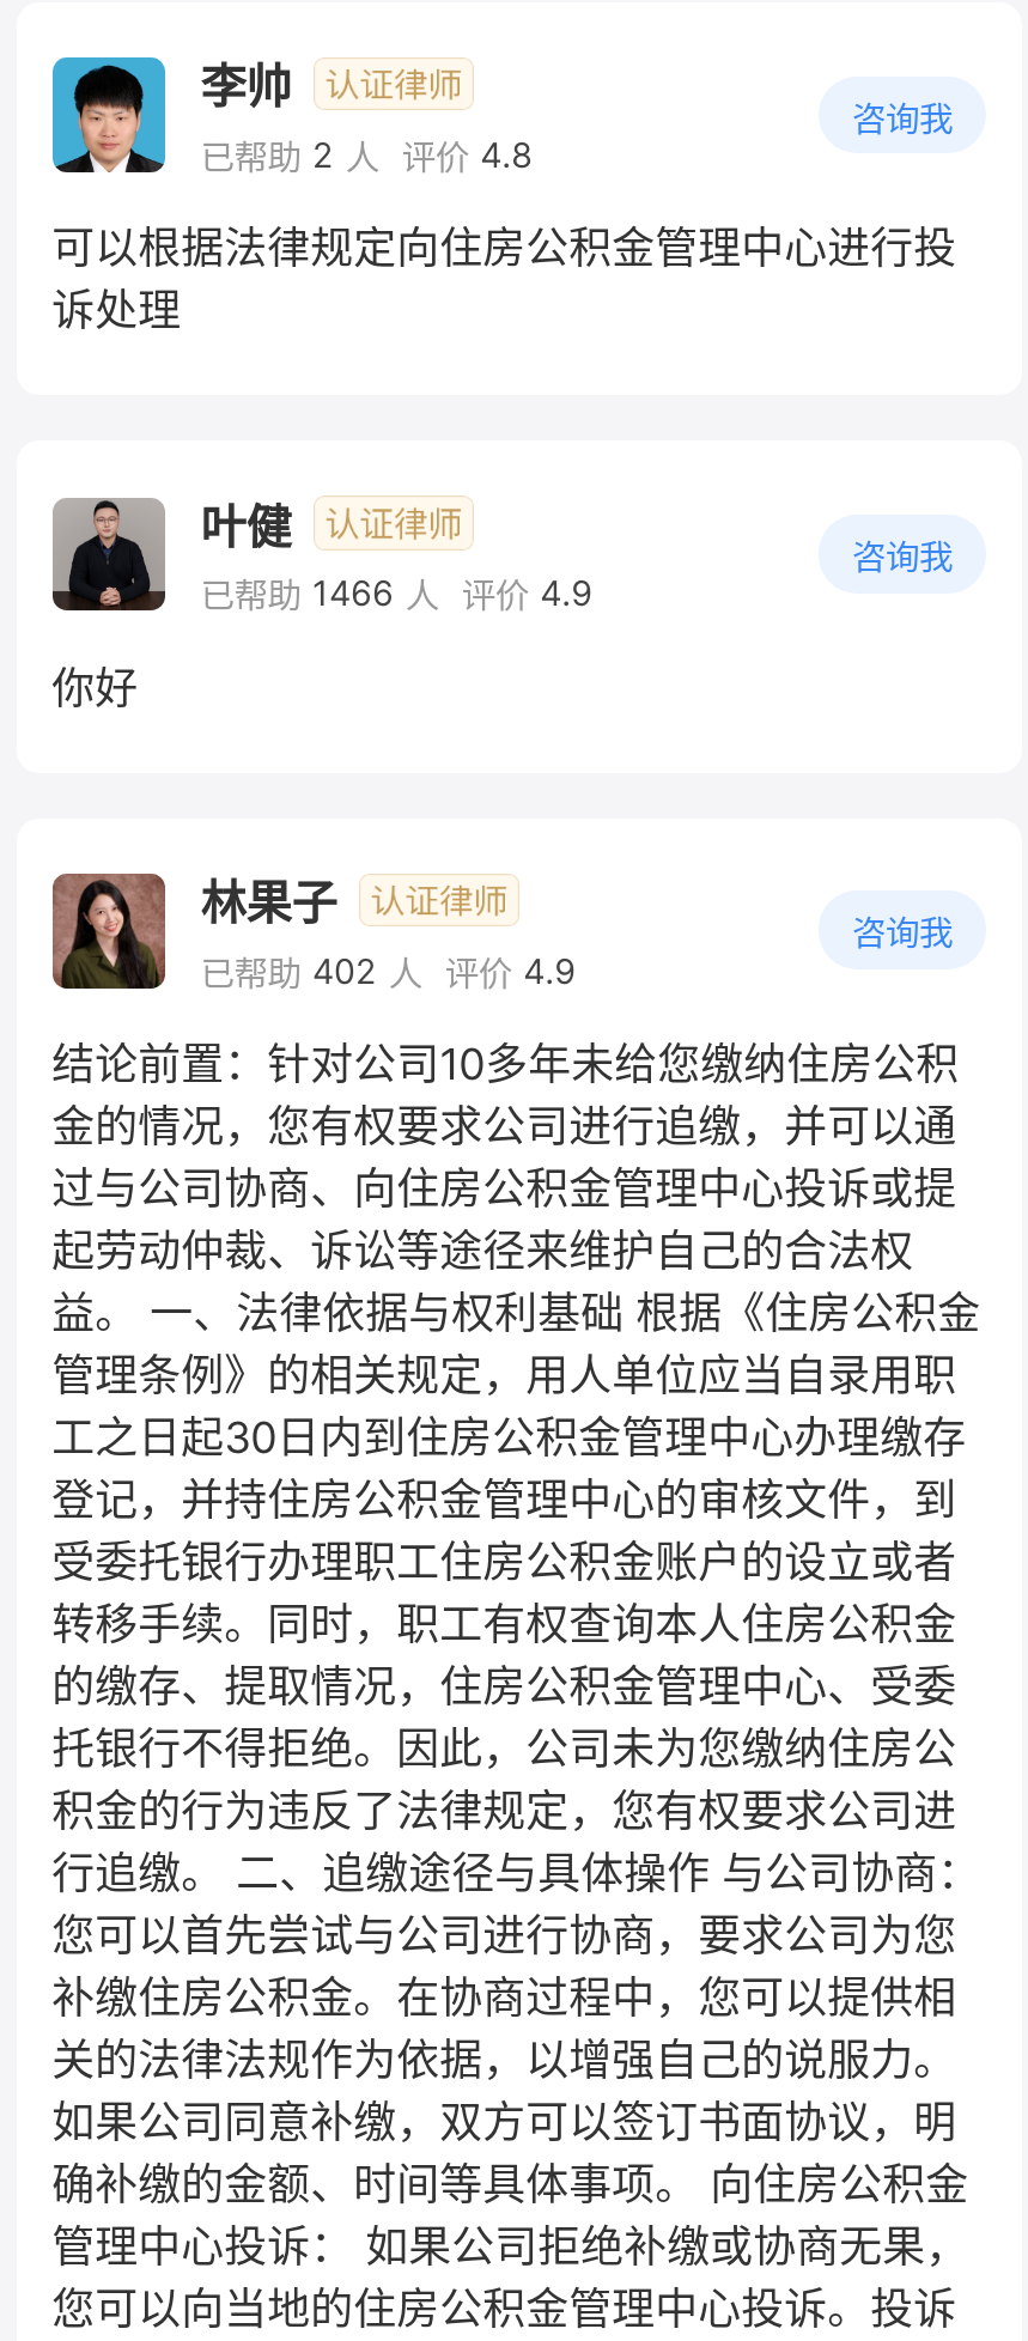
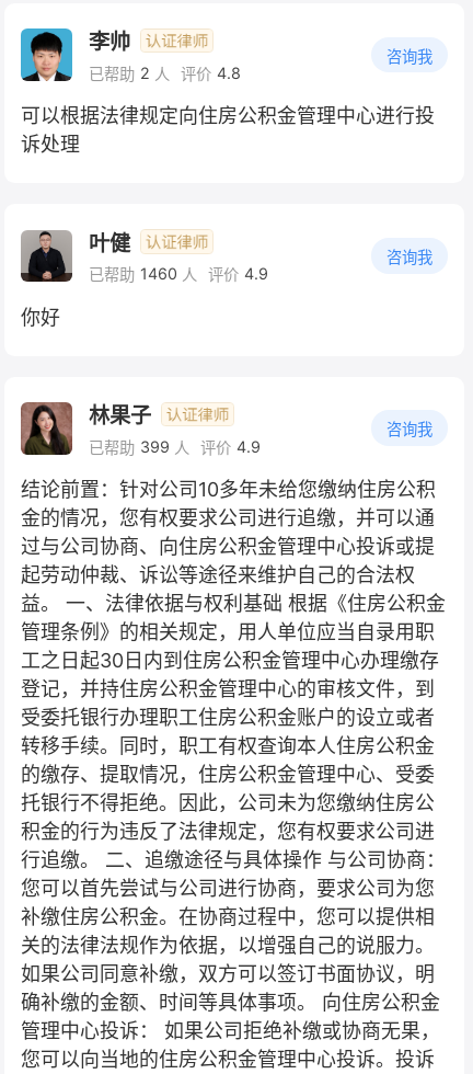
- 已帮助 1466 人 评价 4.9
+ 已帮助 1460 人 评价 4.9

- 已帮助 402 人 评价 4.9
+ 已帮助 399 人 评价 4.9
